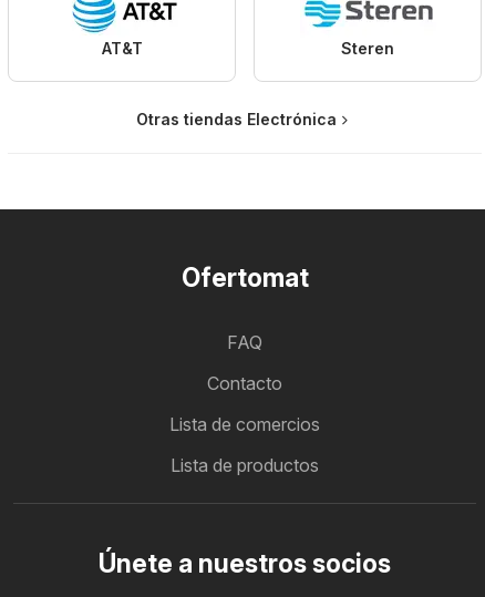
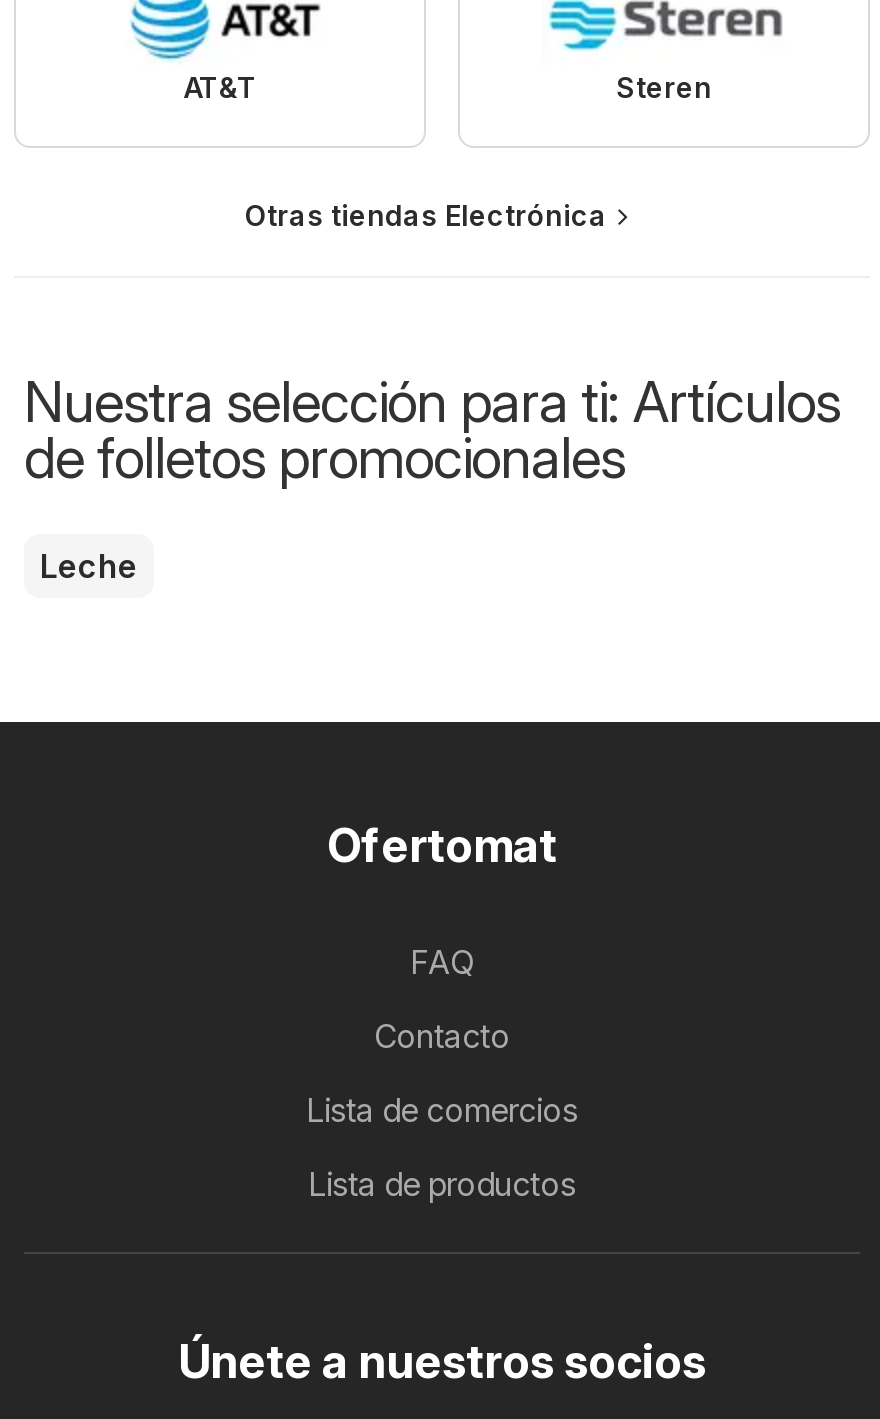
+ Nuestra selección para ti: Artículos
+ de folletos promocionales
+ Leche
